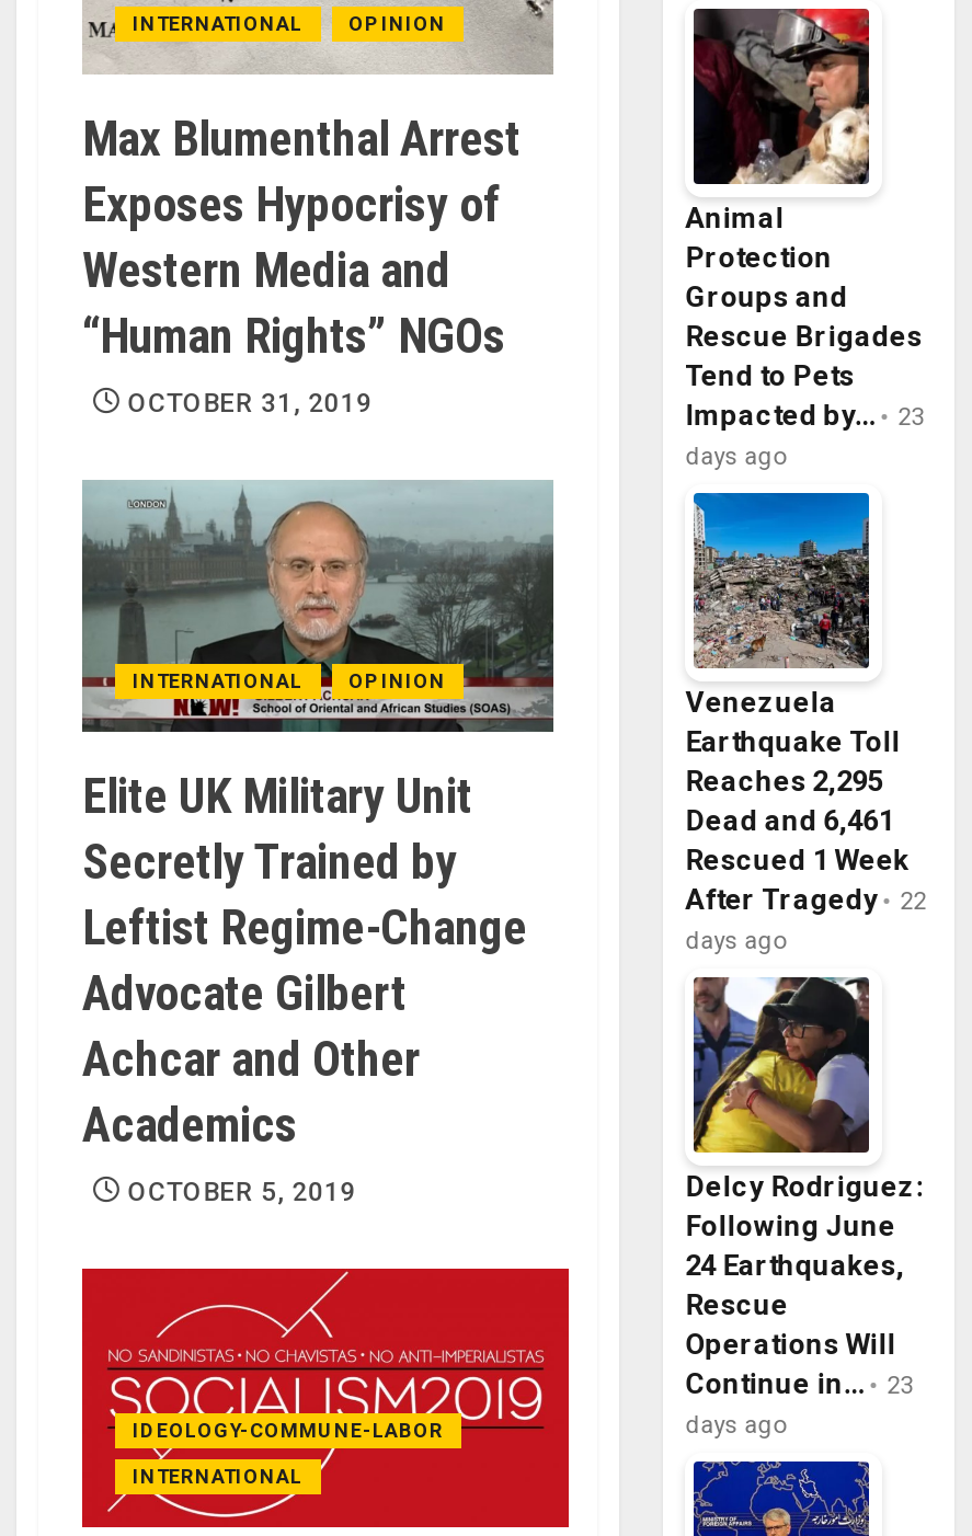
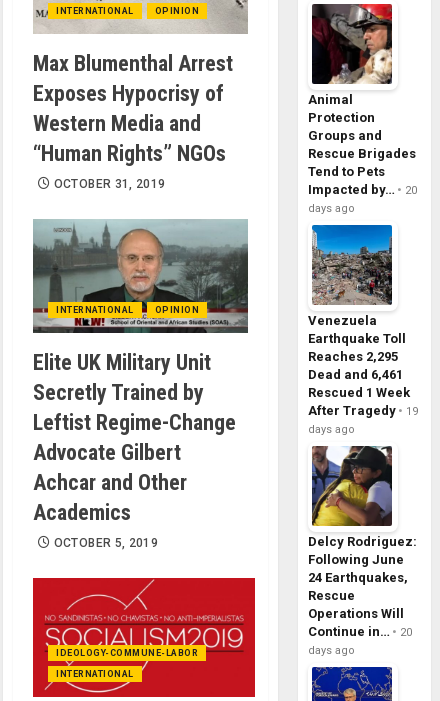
- Impacted by… 23
+ Impacted by… 20

- After Tragedy 22
+ After Tragedy 19

- Continue in… 23
+ Continue in… 20
